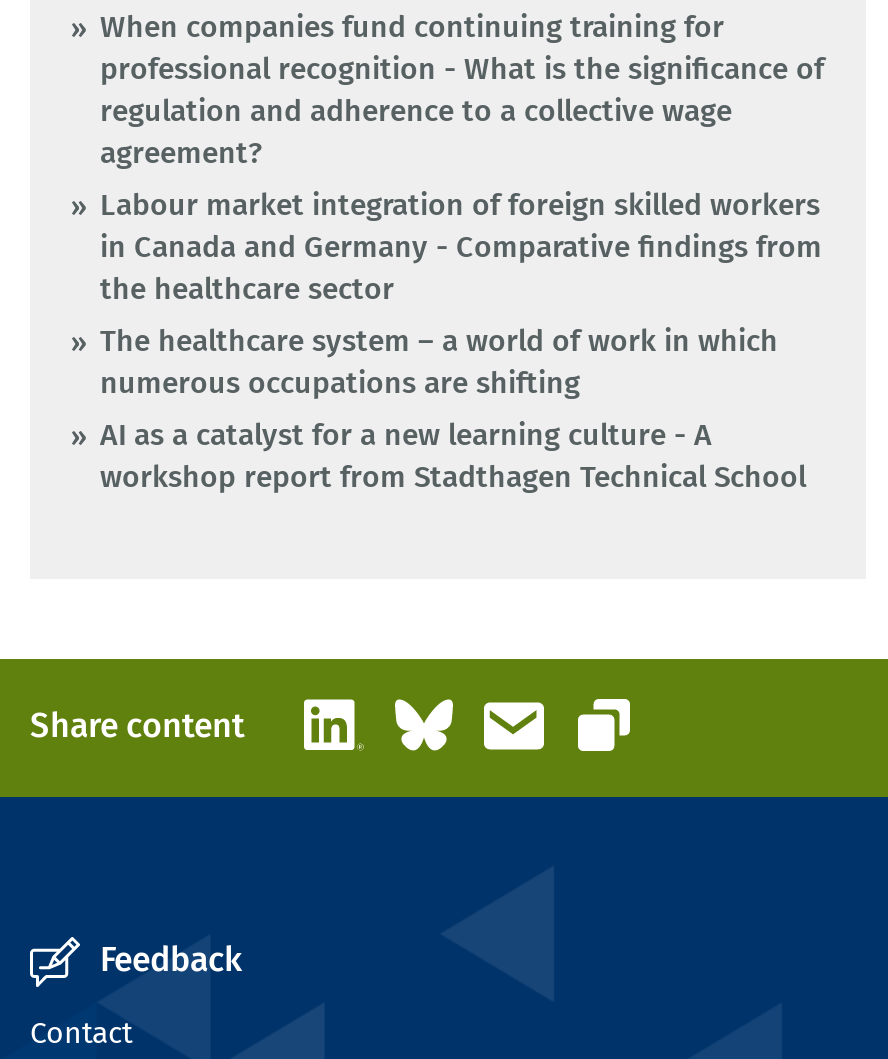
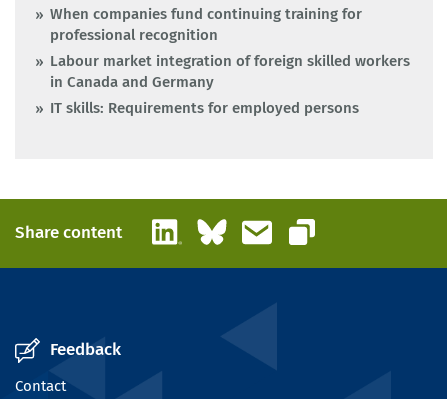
- professional recognition - What is the significance of
- regulation and adherence to a collective wage
- agreement?
+ professional recognition

- in Canada and Germany - Comparative findings from
- the healthcare sector
- The healthcare system – a world of work in which
- numerous occupations are shifting
- AI as a catalyst for a new learning culture - A
- workshop report from Stadthagen Technical School
+ in Canada and Germany
+ IT skills: Requirements for employed persons
